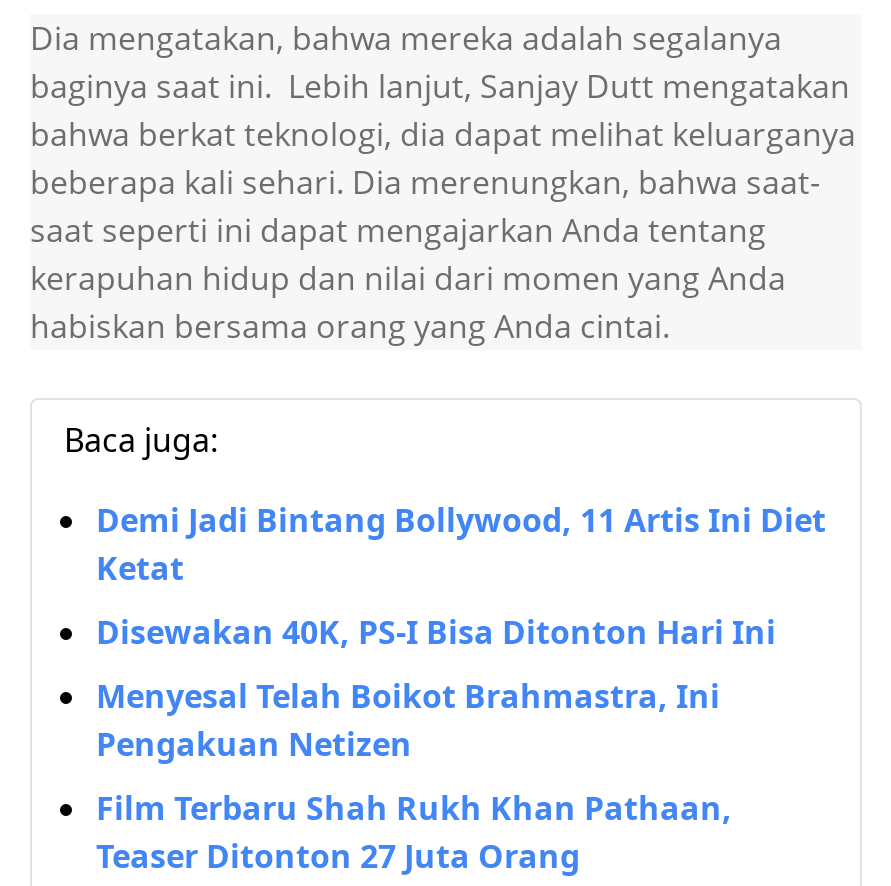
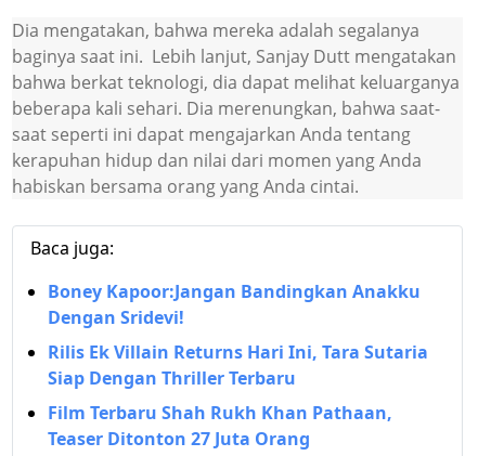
- Demi Jadi Bintang Bollywood, 11 Artis Ini Diet
- Ketat
- Disewakan 40K, PS-I Bisa Ditonton Hari Ini
- Menyesal Telah Boikot Brahmastra, Ini
- Pengakuan Netizen
+ Boney Kapoor:Jangan Bandingkan Anakku
+ Dengan Sridevi!
+ Rilis Ek Villain Returns Hari Ini, Tara Sutaria
+ Siap Dengan Thriller Terbaru
